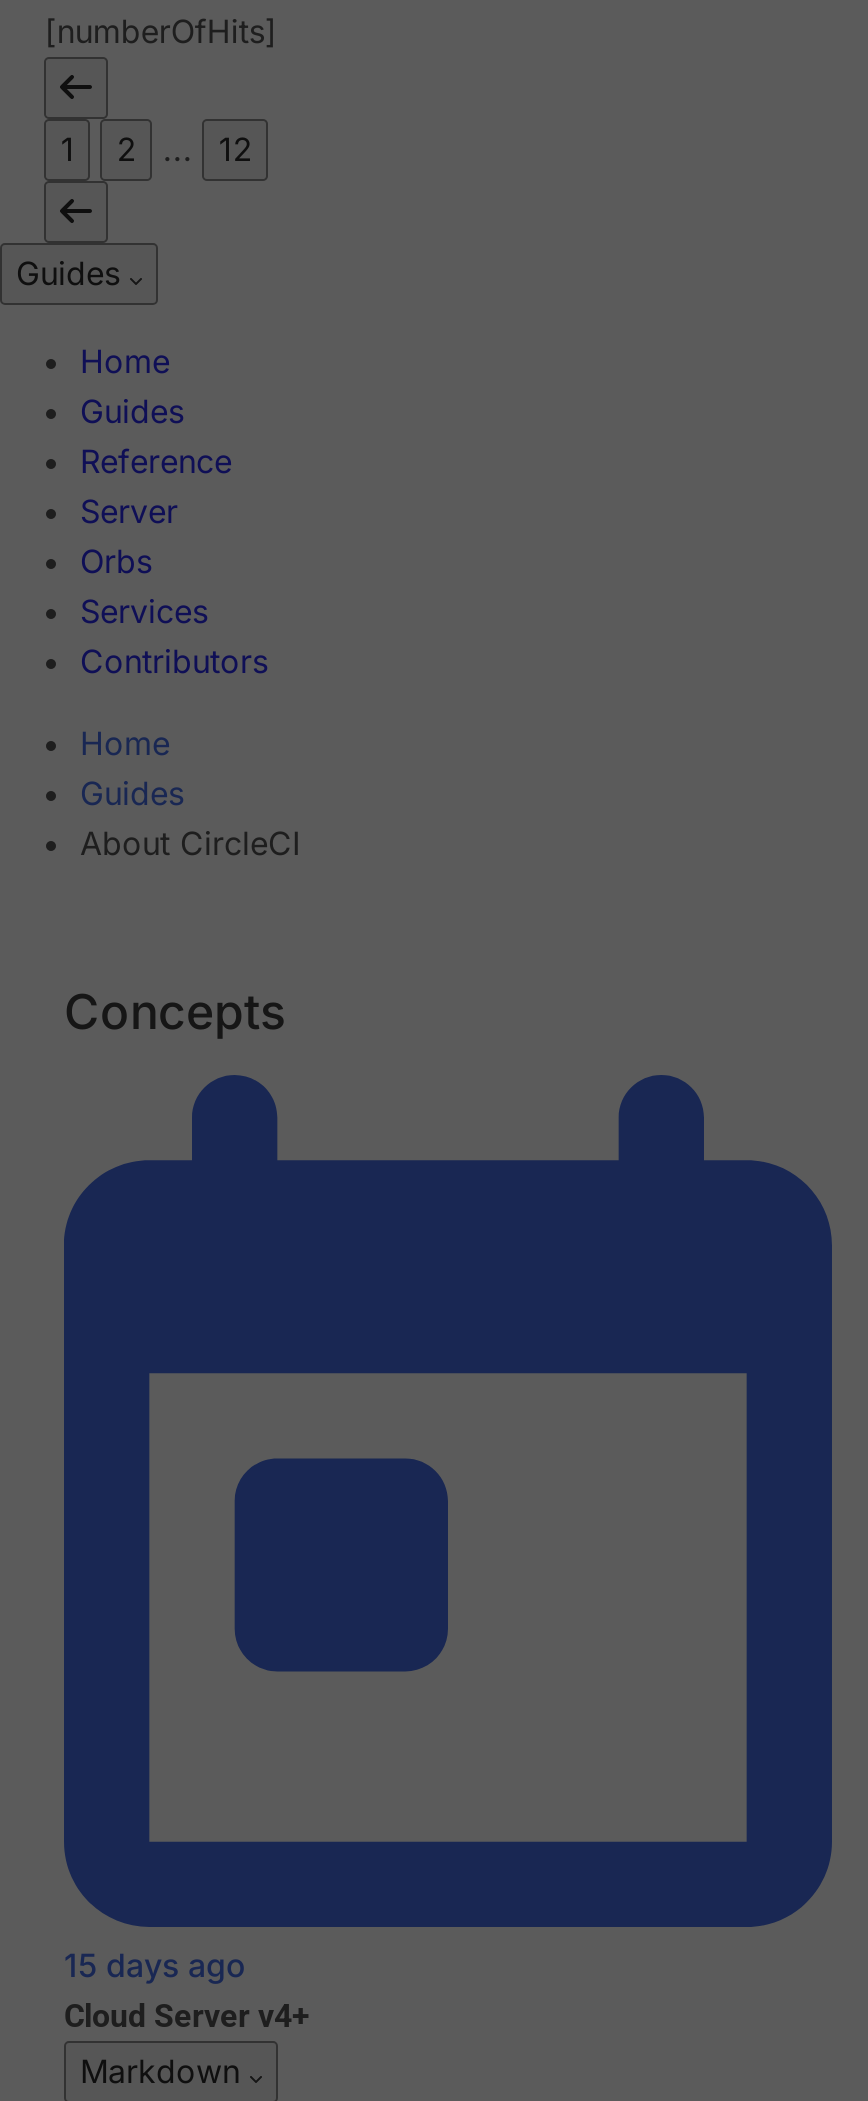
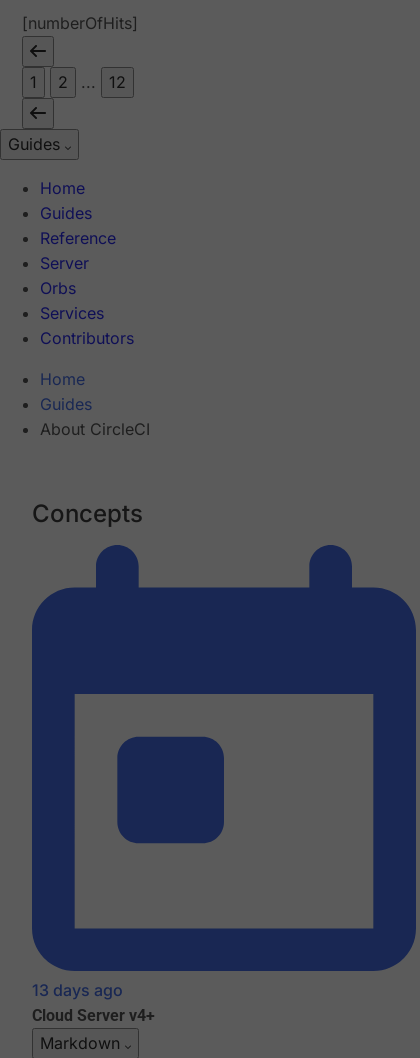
- 15 days ago
+ 13 days ago
